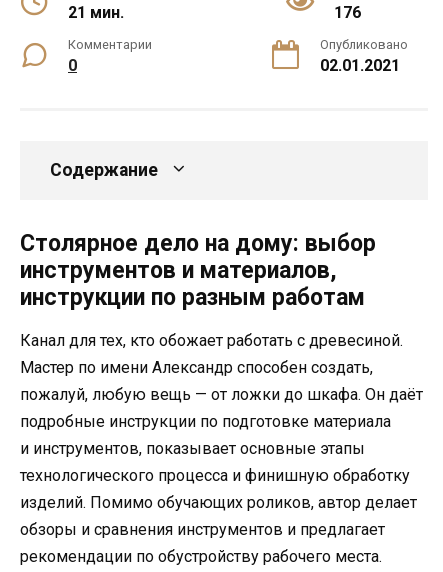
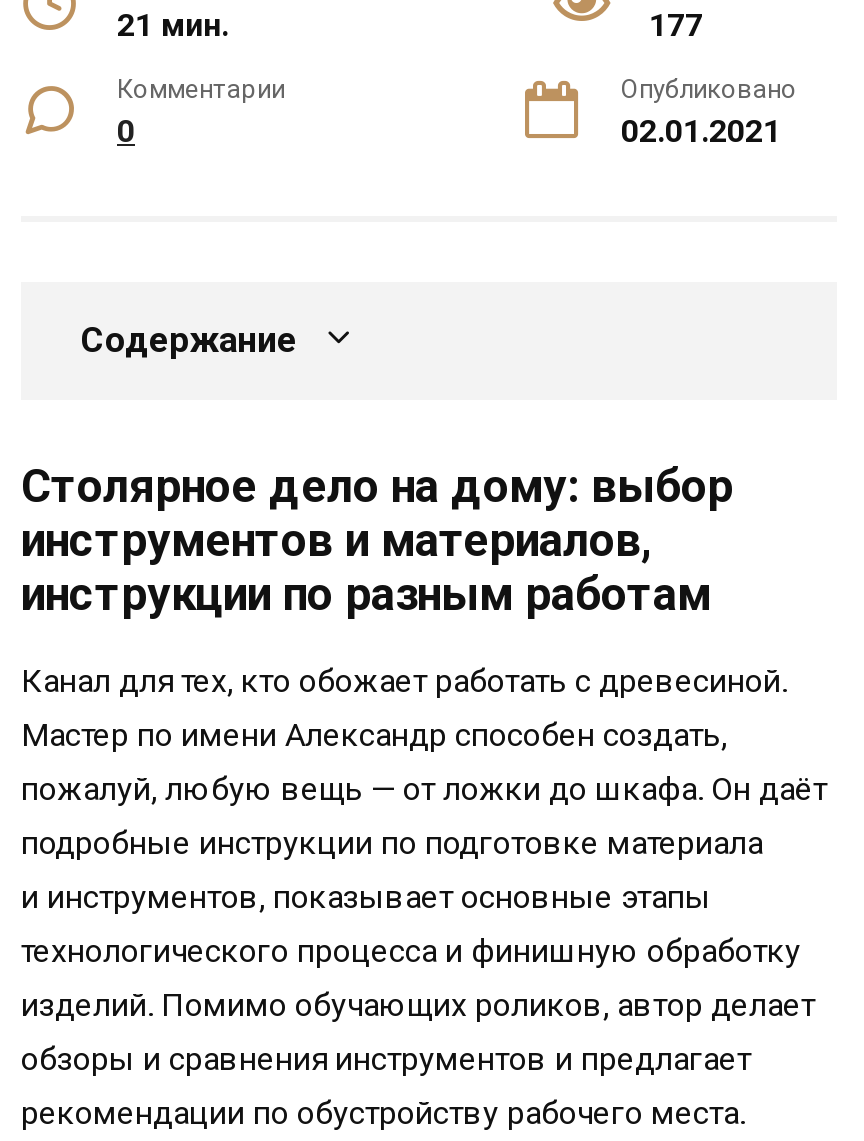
- 176
+ 177
